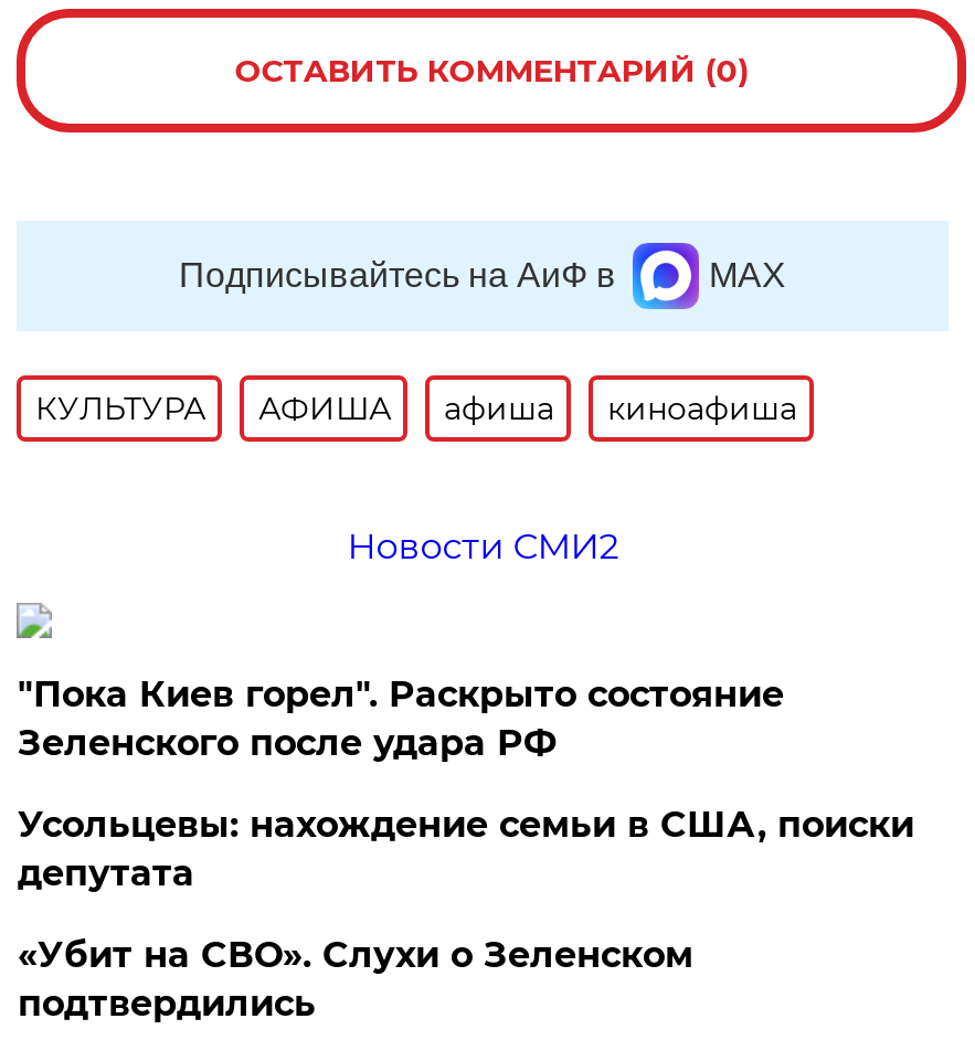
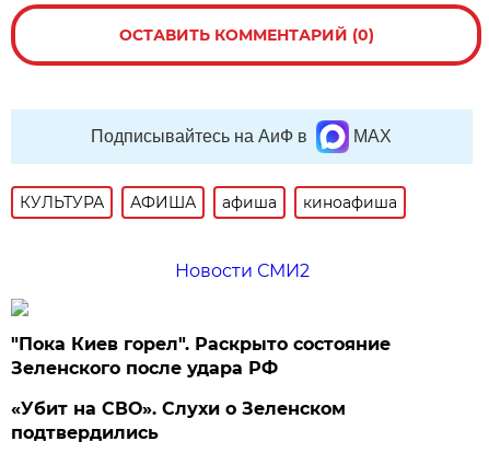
- Усольцевы: нахождение семьи в США, поиски
- депутата
